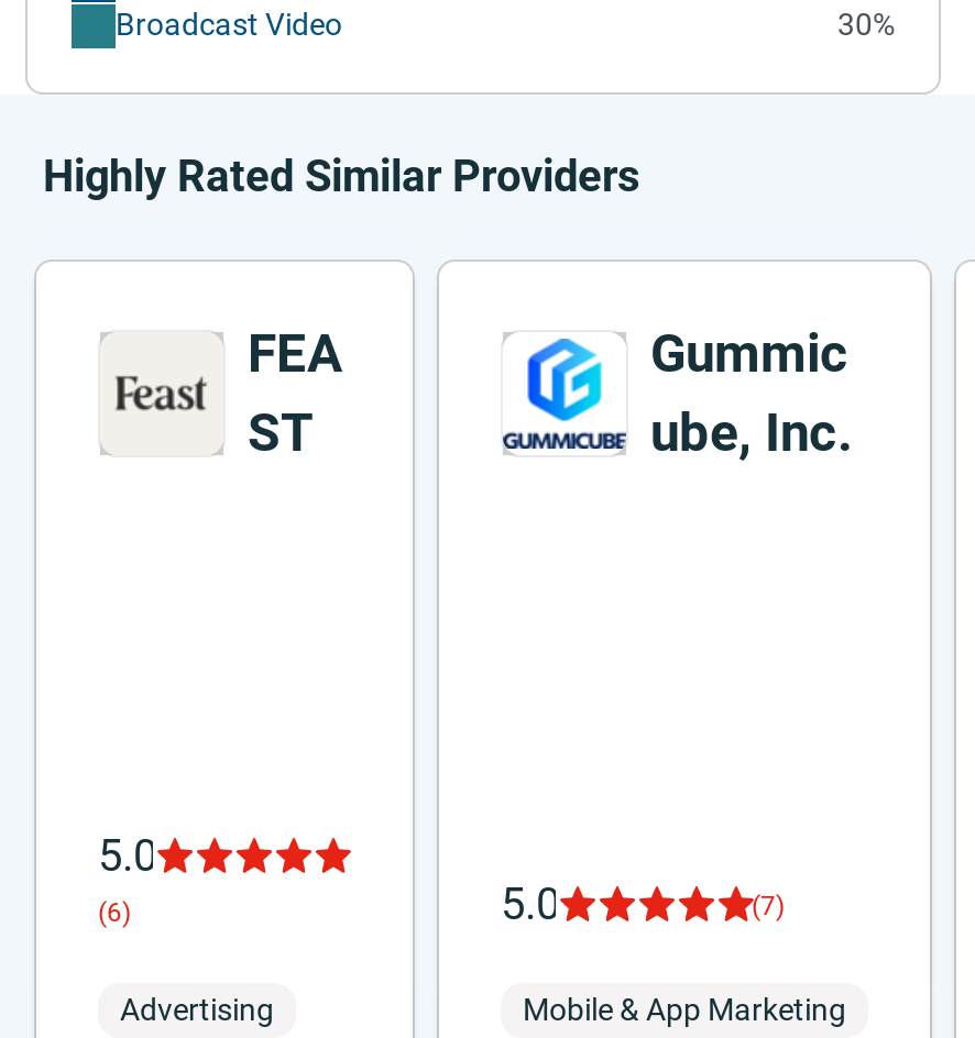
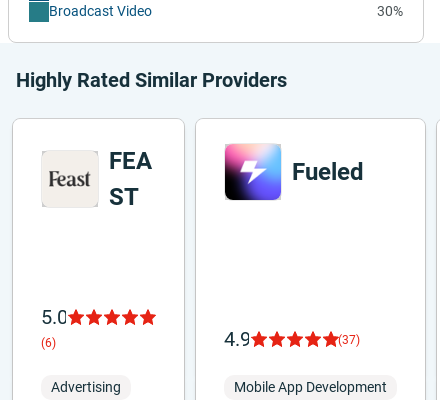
- [image]
- Gummic
- ube, Inc.
+ [image]
+ Fueled

- 5.0
- (7)
+ 4.9
+ (37)

- Mobile & App Marketing
+ Mobile App Development
